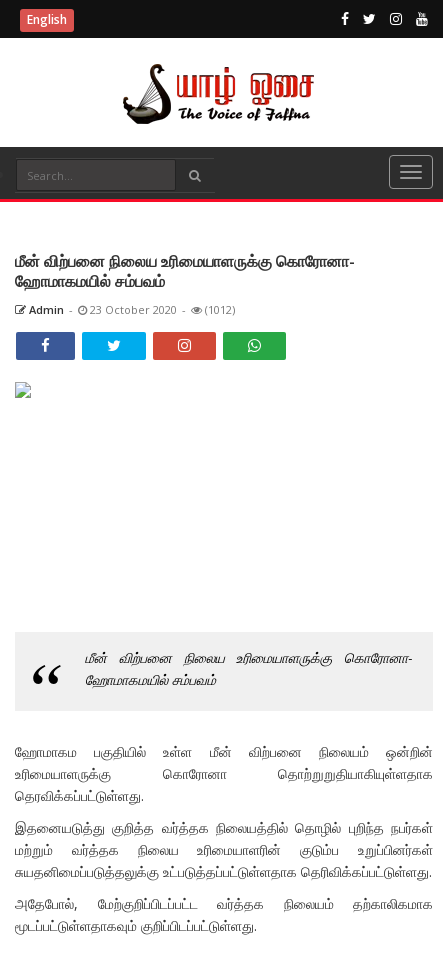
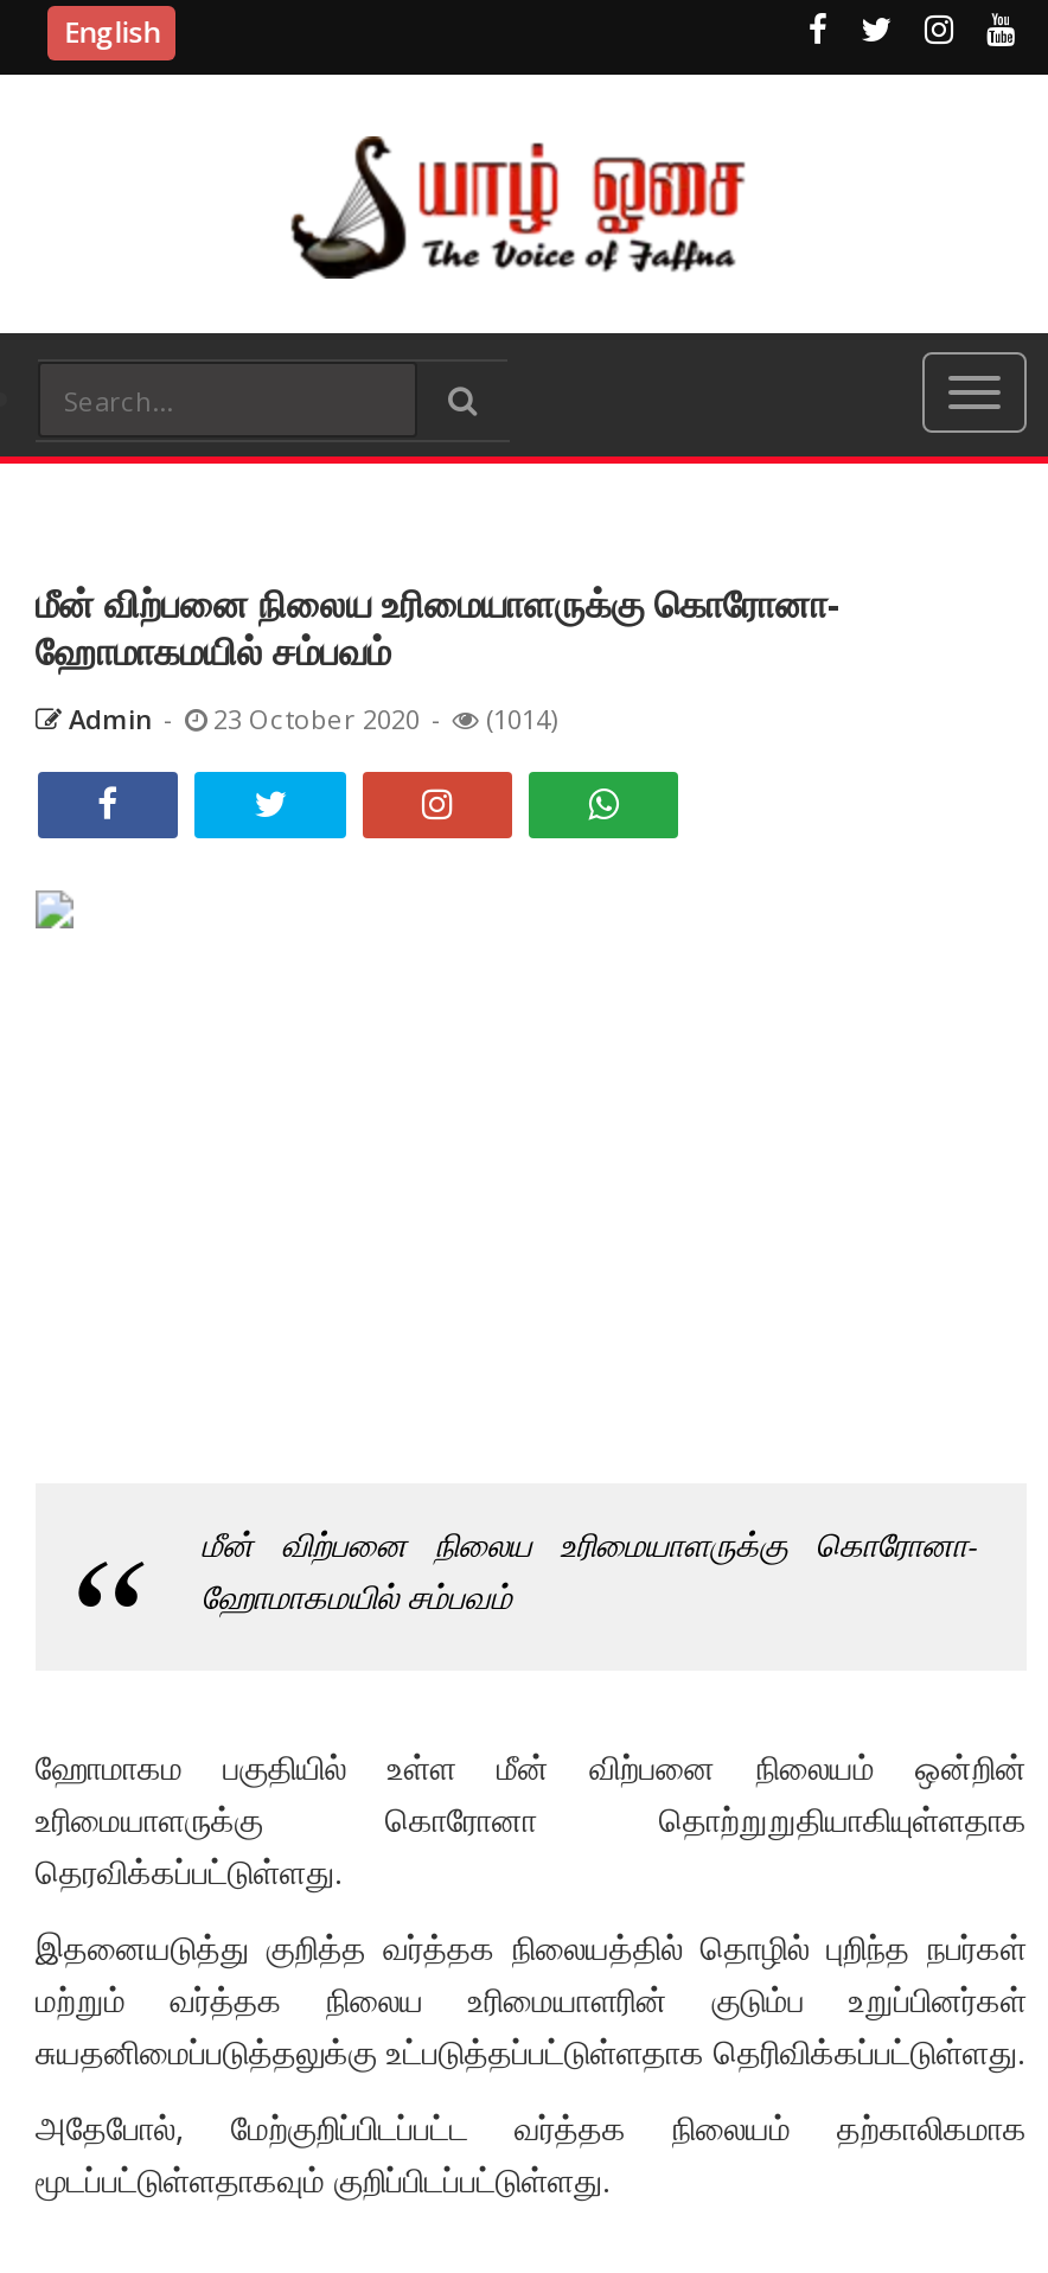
- Admin - 23 October 2020 - (1012)
+ Admin - 23 October 2020 - (1014)
